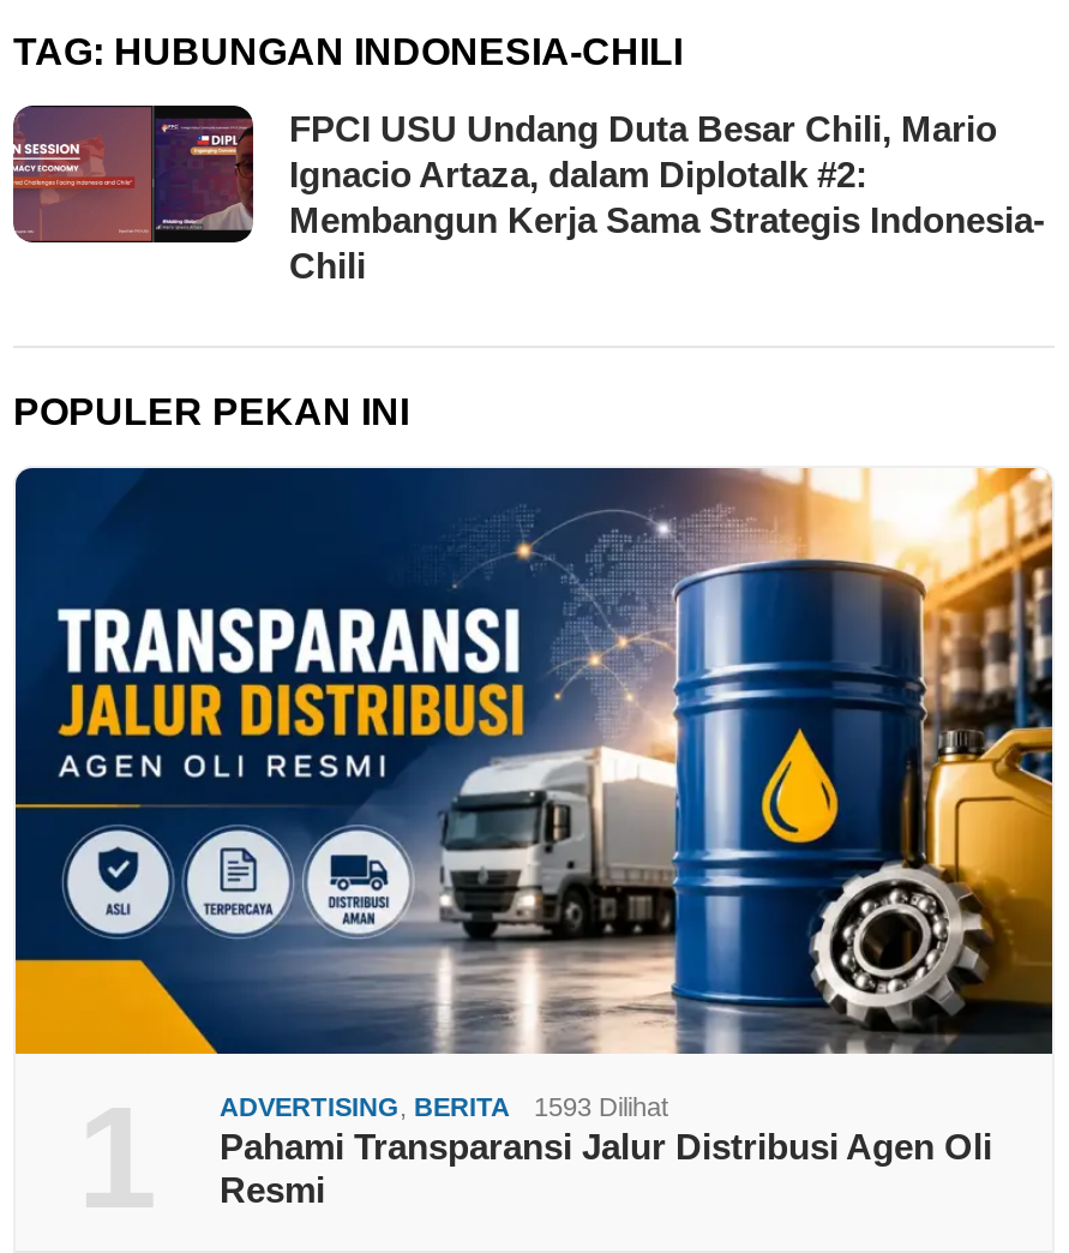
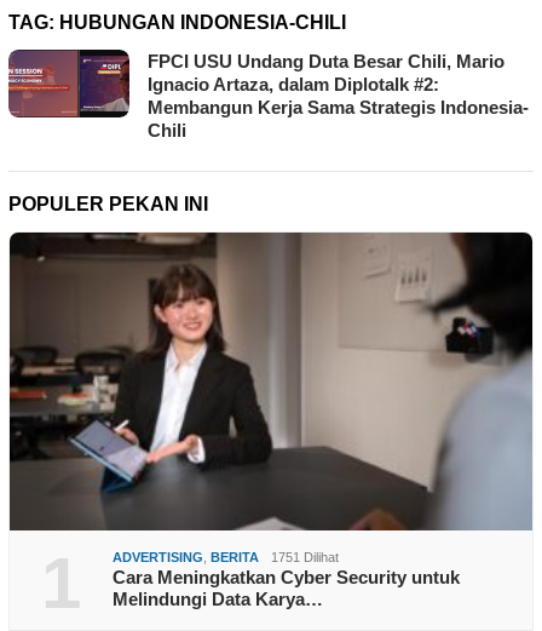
- [image]
- 1593 Dilihat
- Pahami Transparansi Jalur Distribusi Agen Oli
- Resmi
+ [image]
+ 1751 Dilihat
+ Cara Meningkatkan Cyber Security untuk
+ Melindungi Data Karya…
